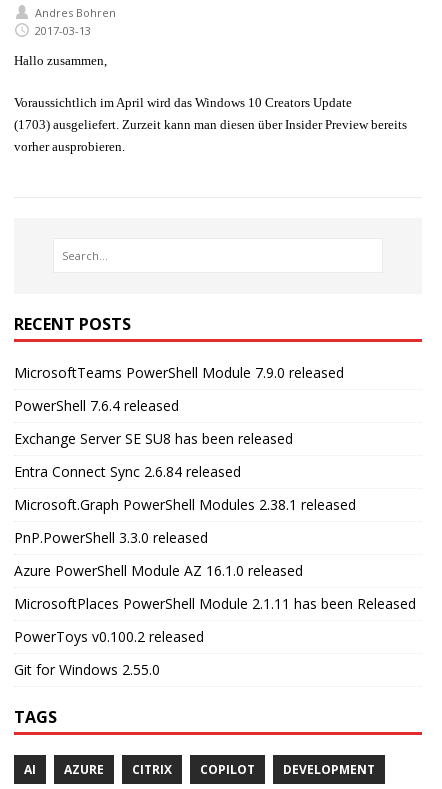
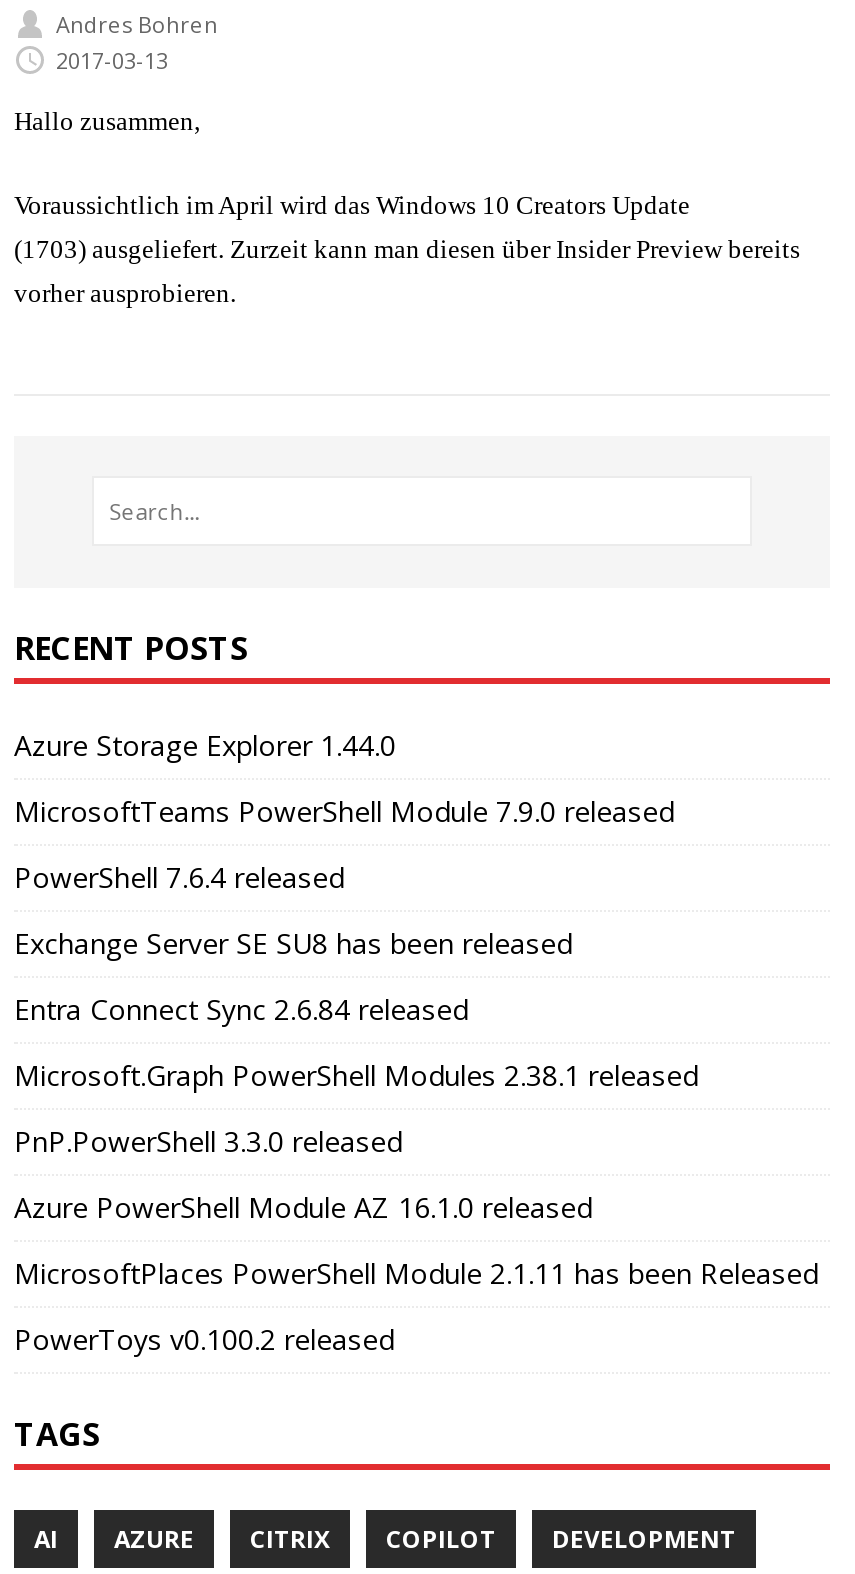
+ Azure Storage Explorer 1.44.0

moved down: MicrosoftTeams PowerShell Module 7.9.0 released | PowerShell 7.6.4 released | Exchange Server SE SU8 has been released | ... | MicrosoftPlaces PowerShell Module 2.1.11 has been Released | PowerToys v0.100.2 released

- Git for Windows 2.55.0
